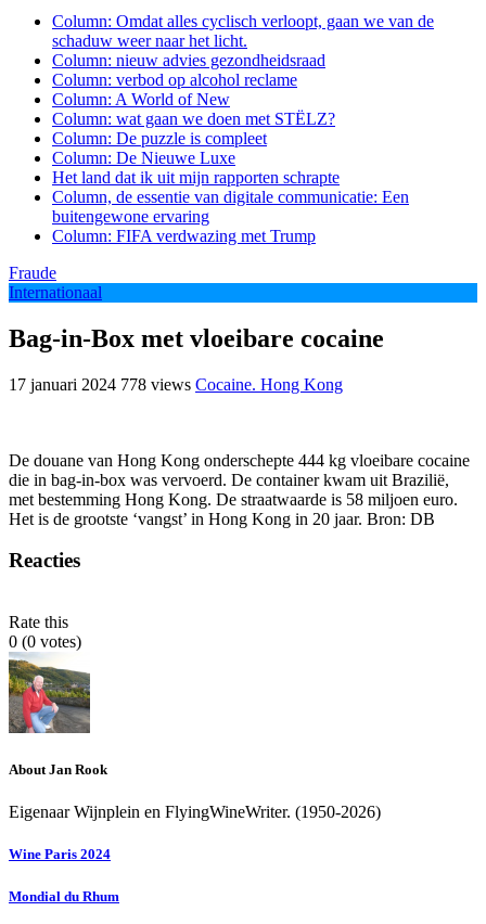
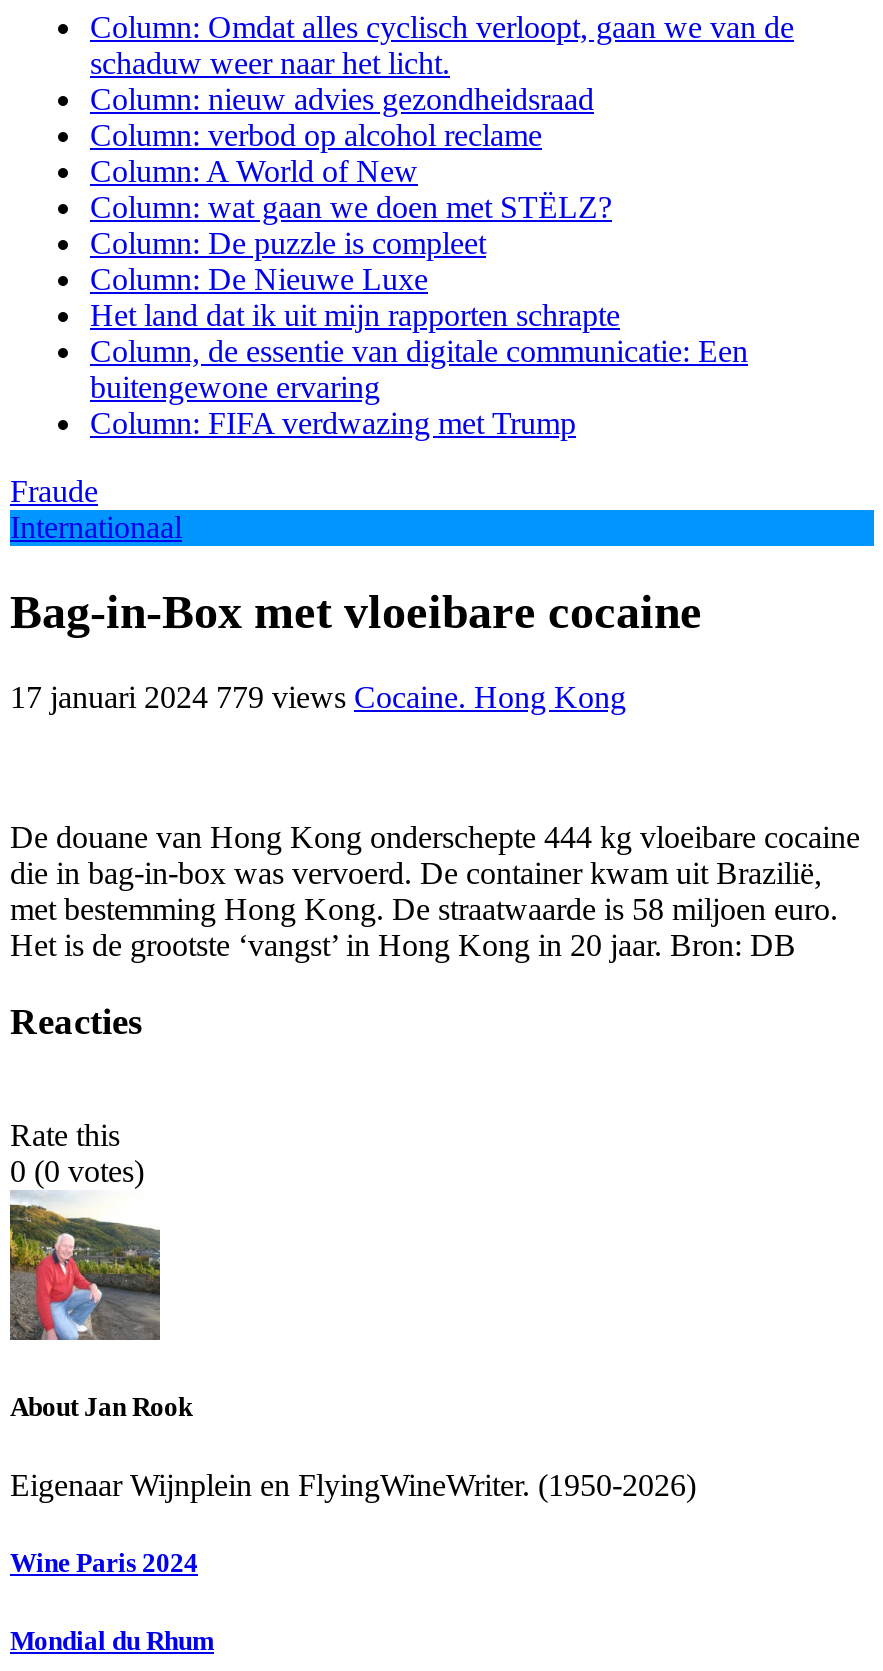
- 17 januari 2024 778 views Cocaine. Hong Kong
+ 17 januari 2024 779 views Cocaine. Hong Kong
